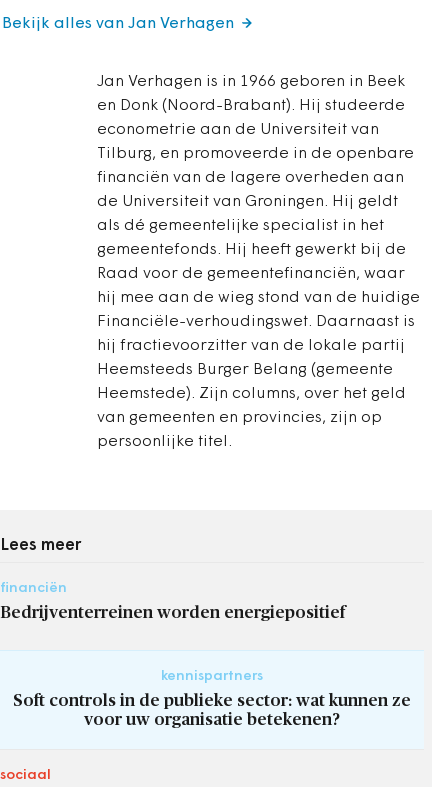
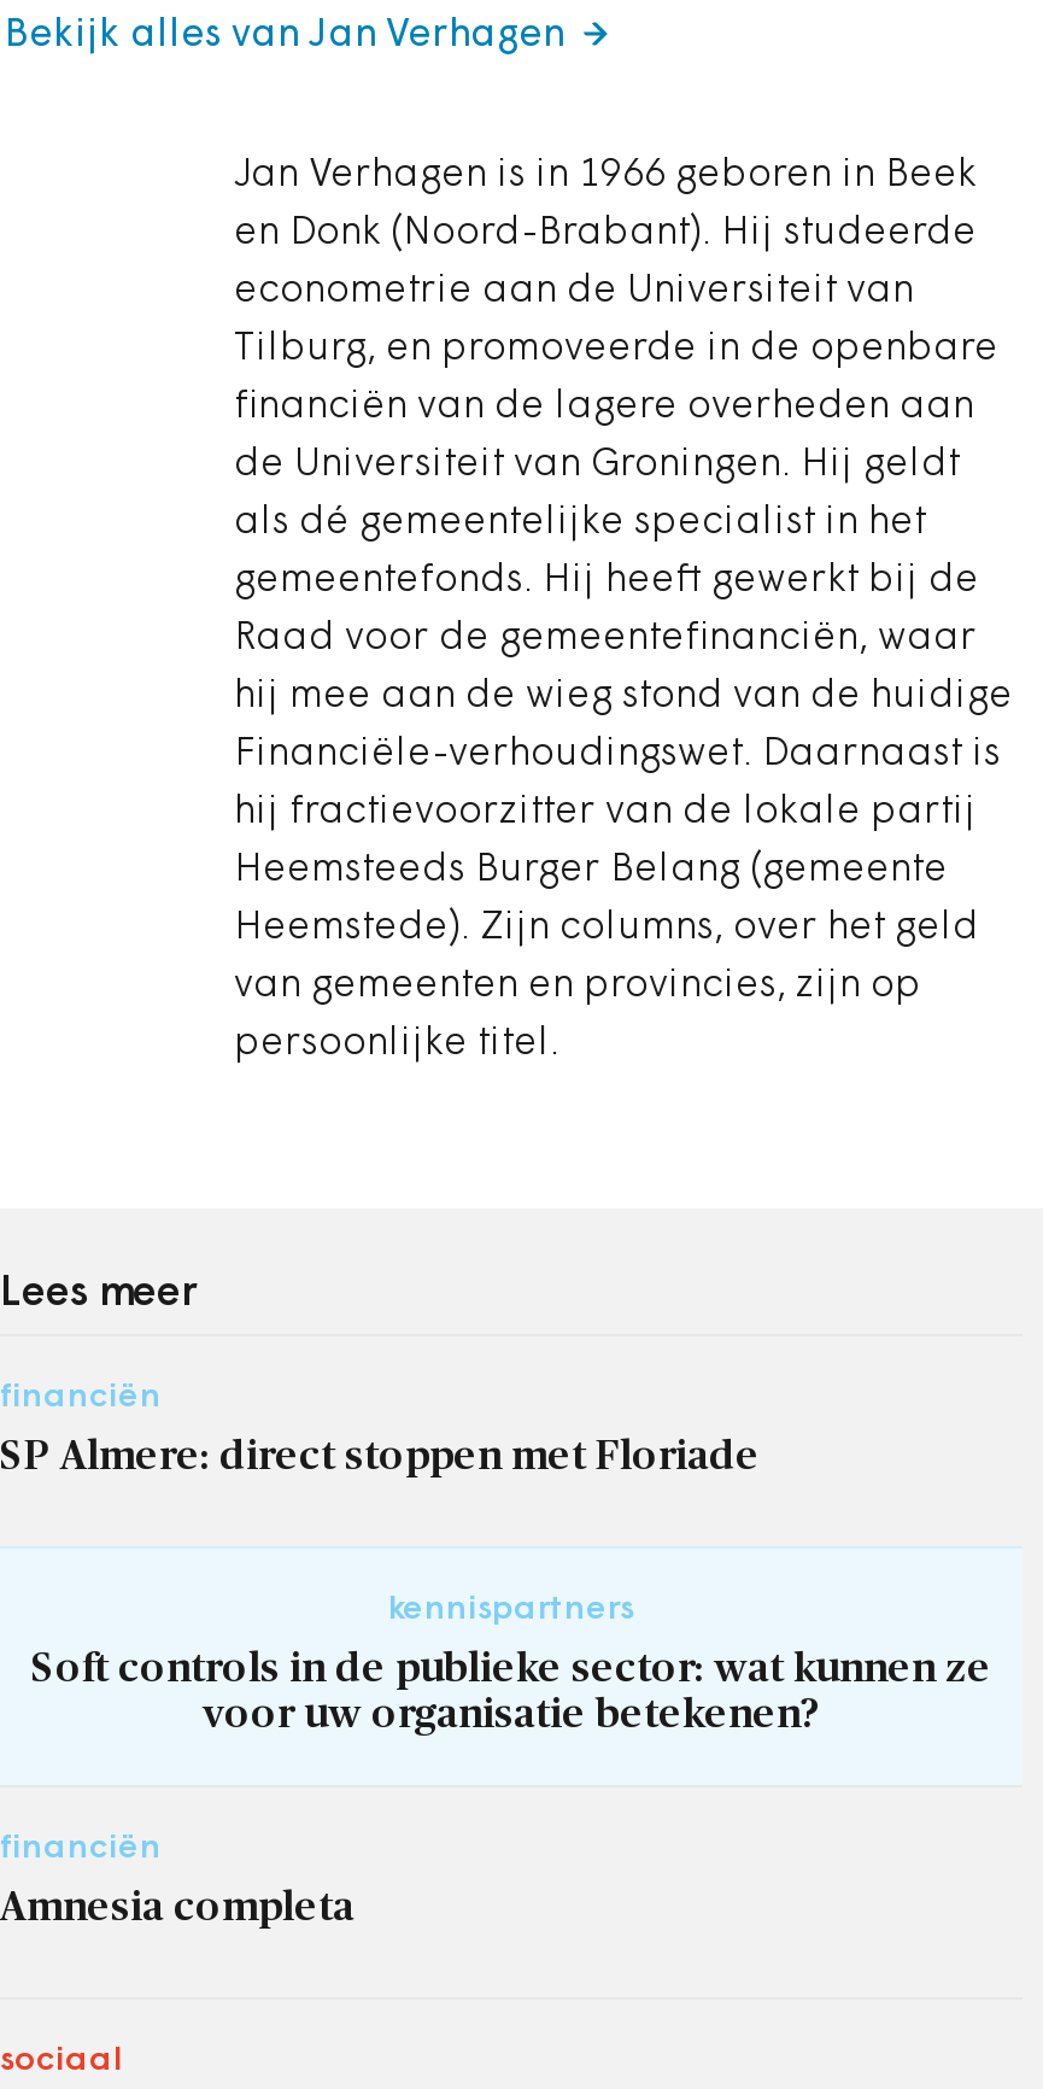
- Bedrijventerreinen worden energiepositief
+ SP Almere: direct stoppen met Floriade

+ financiën
+ Amnesia completa
